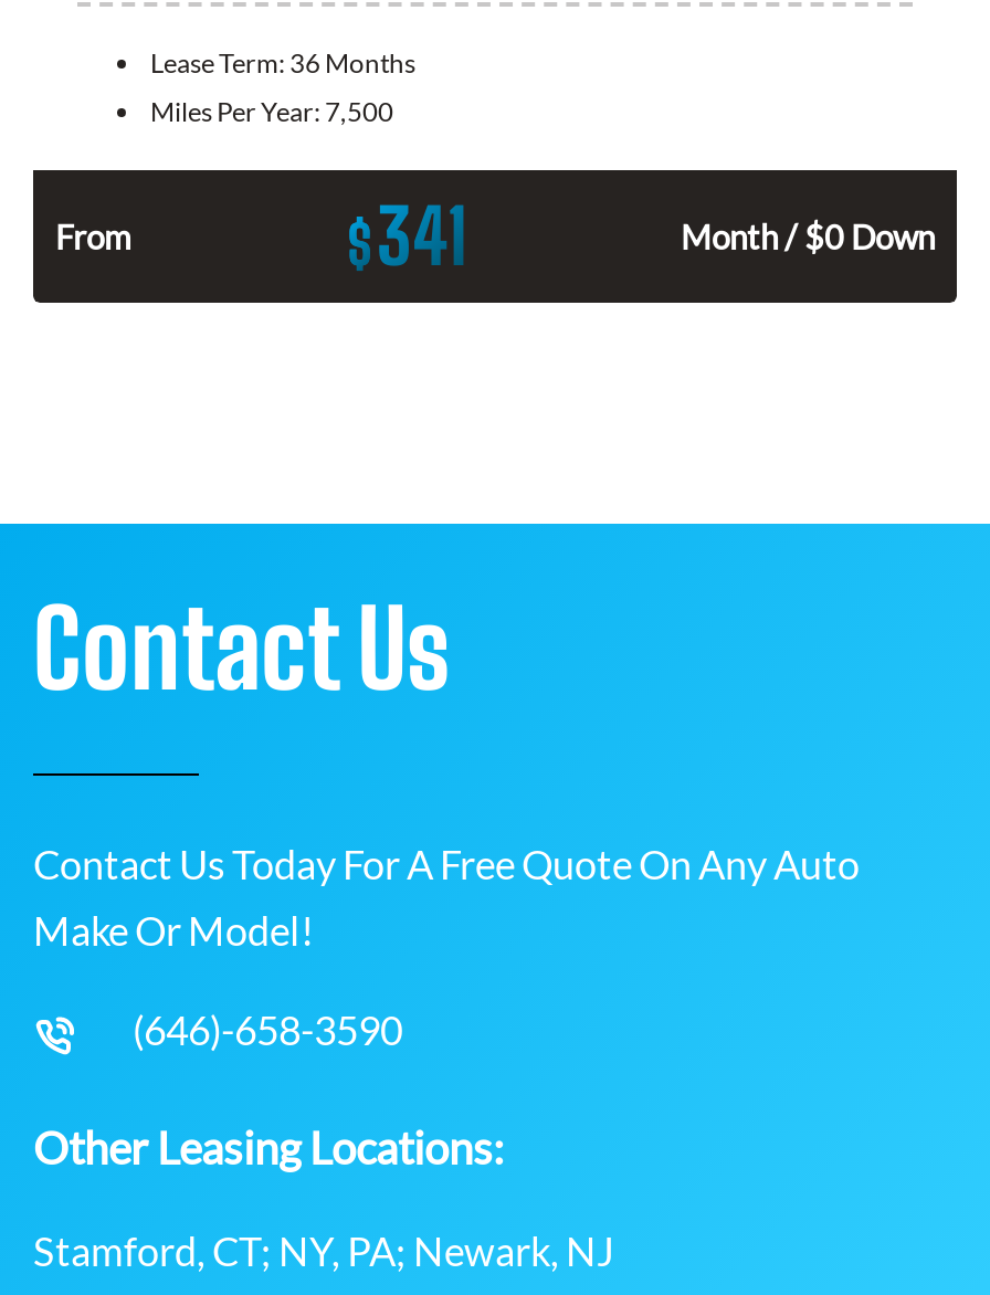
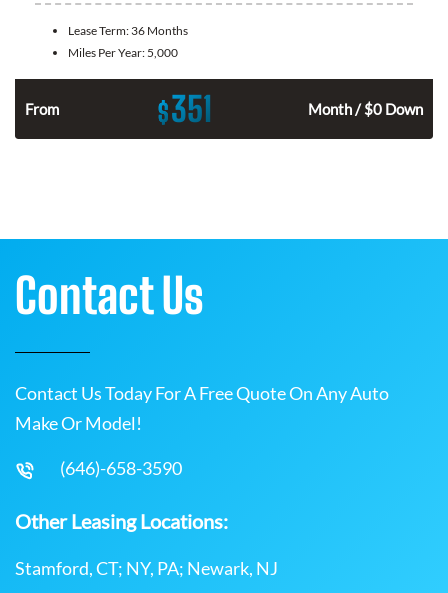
- Miles Per Year: 7,500
+ Miles Per Year: 5,000

- $ 341
+ $ 351
